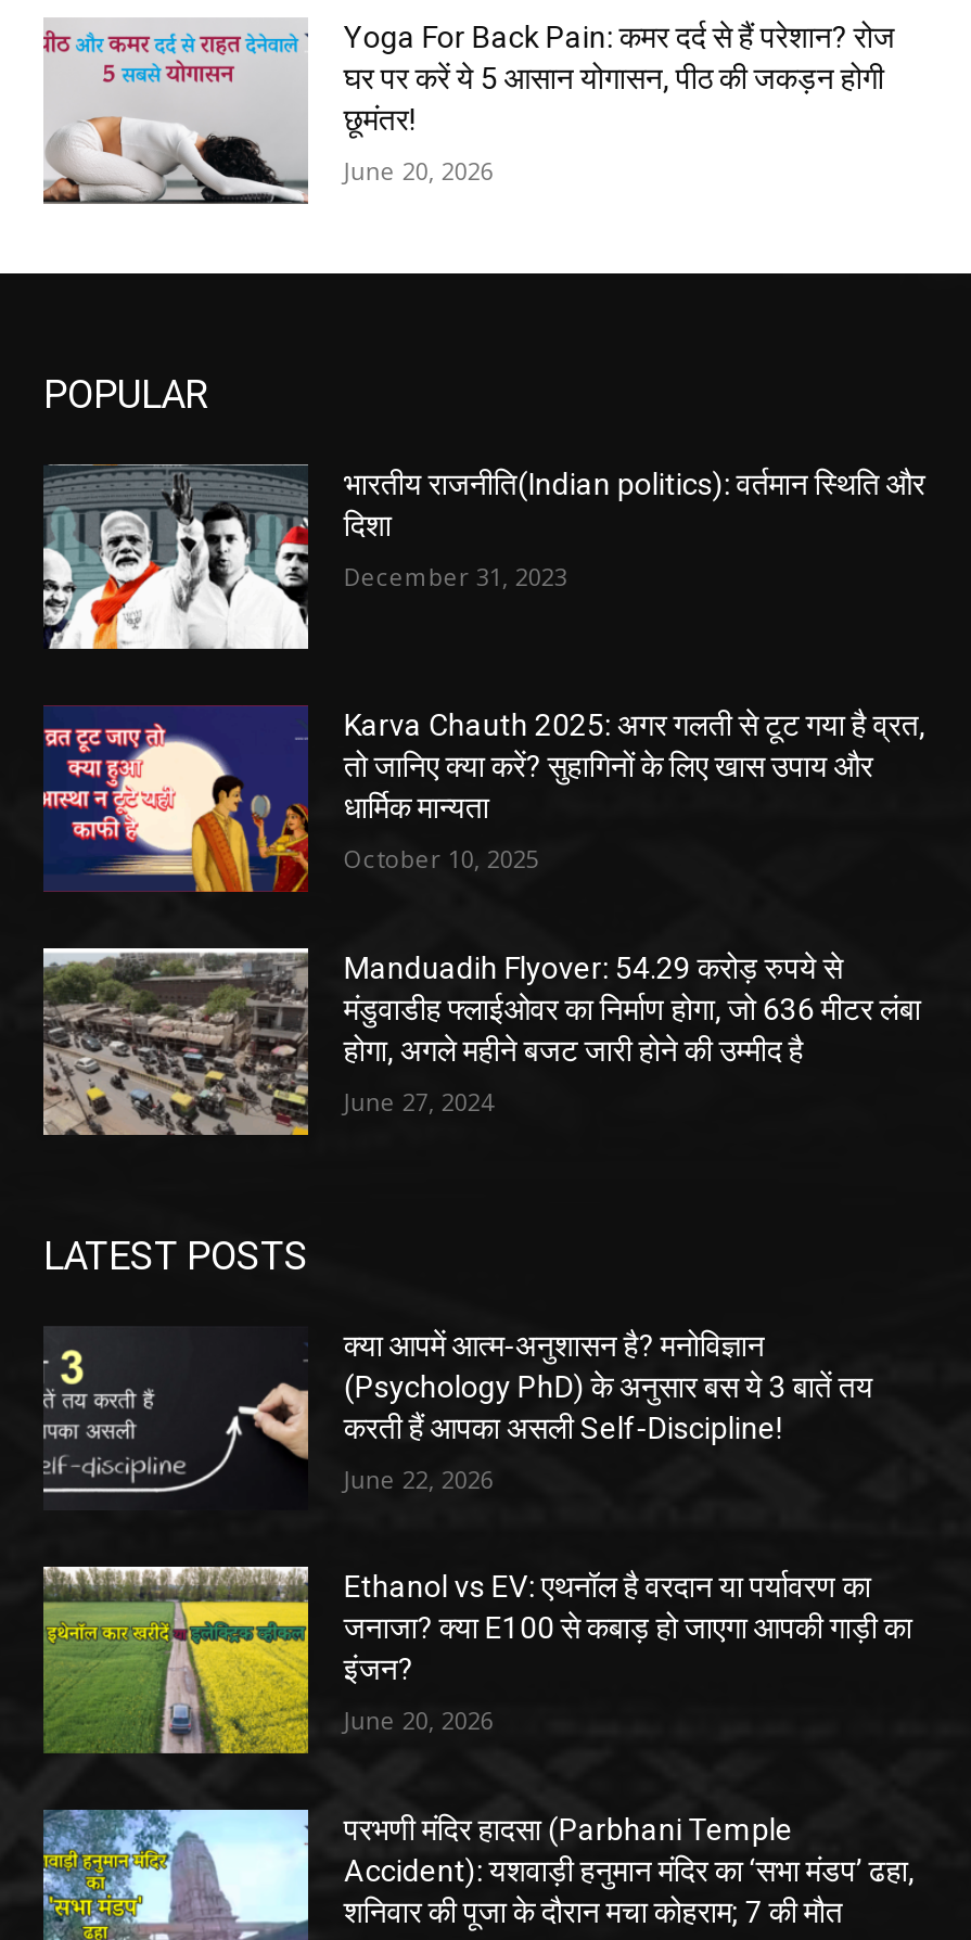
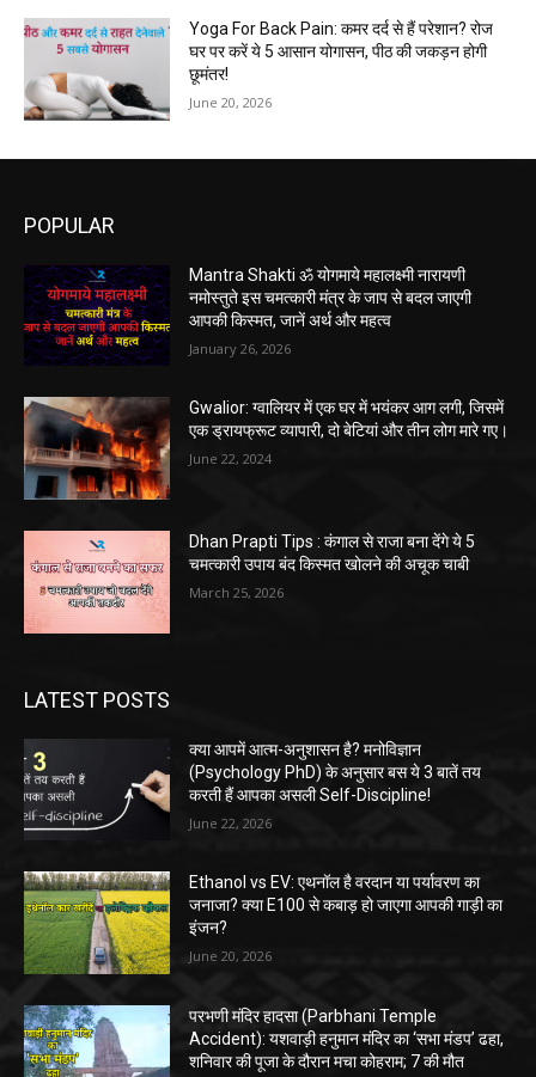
- [image]
- भारतीय राजनीति(Indian politics): वर्तमान स्थिति और
- दिशा
+ [image]
+ Mantra Shakti ॐ योगमाये महालक्ष्मी नारायणी
+ नमोस्तुते इस चमत्कारी मंत्र के जाप से बदल जाएगी
+ आपकी किस्मत, जानें अर्थ और महत्व

- December 31, 2023
+ January 26, 2026

- [image]
- Karva Chauth 2025: अगर गलती से टूट गया है व्रत,
- तो जानिए क्या करें? सुहागिनों के लिए खास उपाय और
- धार्मिक मान्यता
+ [image]
+ Gwalior: ग्वालियर में एक घर में भयंकर आग लगी, जिसमें
+ एक ड्रायफ्रूट व्यापारी, दो बेटियां और तीन लोग मारे गए।

- October 10, 2025
+ June 22, 2024

- [image]
- Manduadih Flyover: 54.29 करोड़ रुपये से
- मंडुवाडीह फ्लाईओवर का निर्माण होगा, जो 636 मीटर लंबा
- होगा, अगले महीने बजट जारी होने की उम्मीद है
+ [image]
+ Dhan Prapti Tips : कंगाल से राजा बना देंगे ये 5
+ चमत्कारी उपाय बंद किस्मत खोलने की अचूक चाबी

- June 27, 2024
+ March 25, 2026
